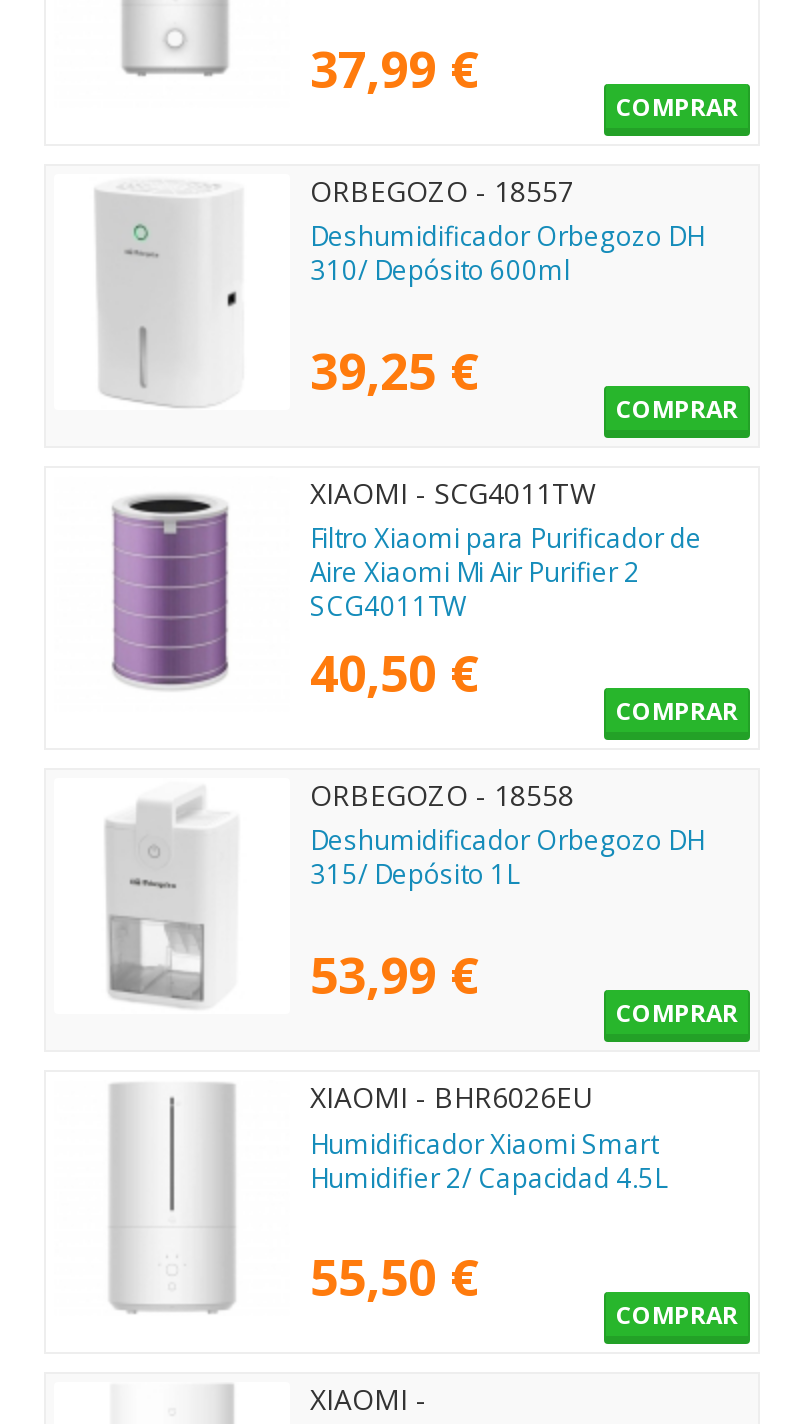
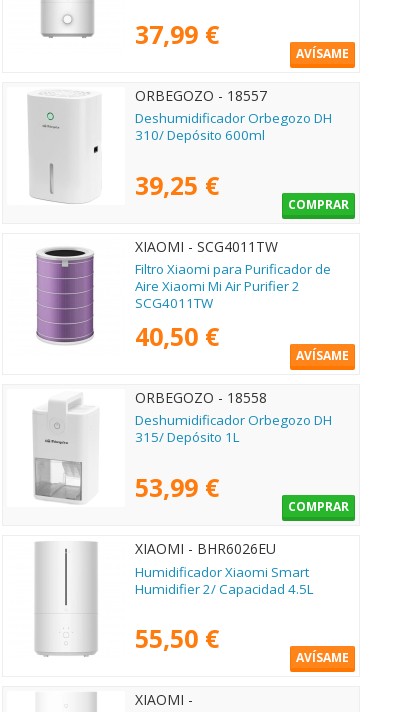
- COMPRAR
+ AVÍSAME

- COMPRAR
+ AVÍSAME

- COMPRAR
+ AVÍSAME
